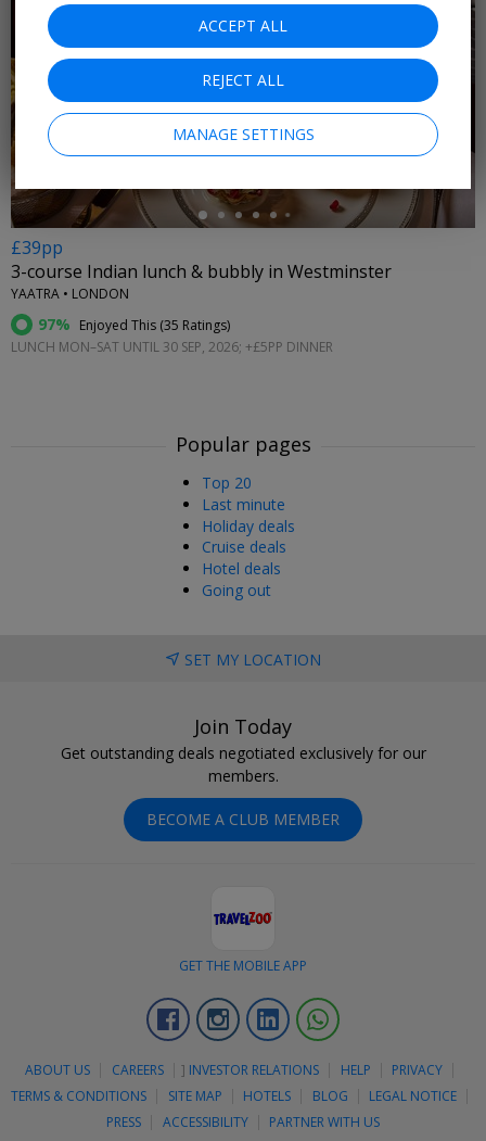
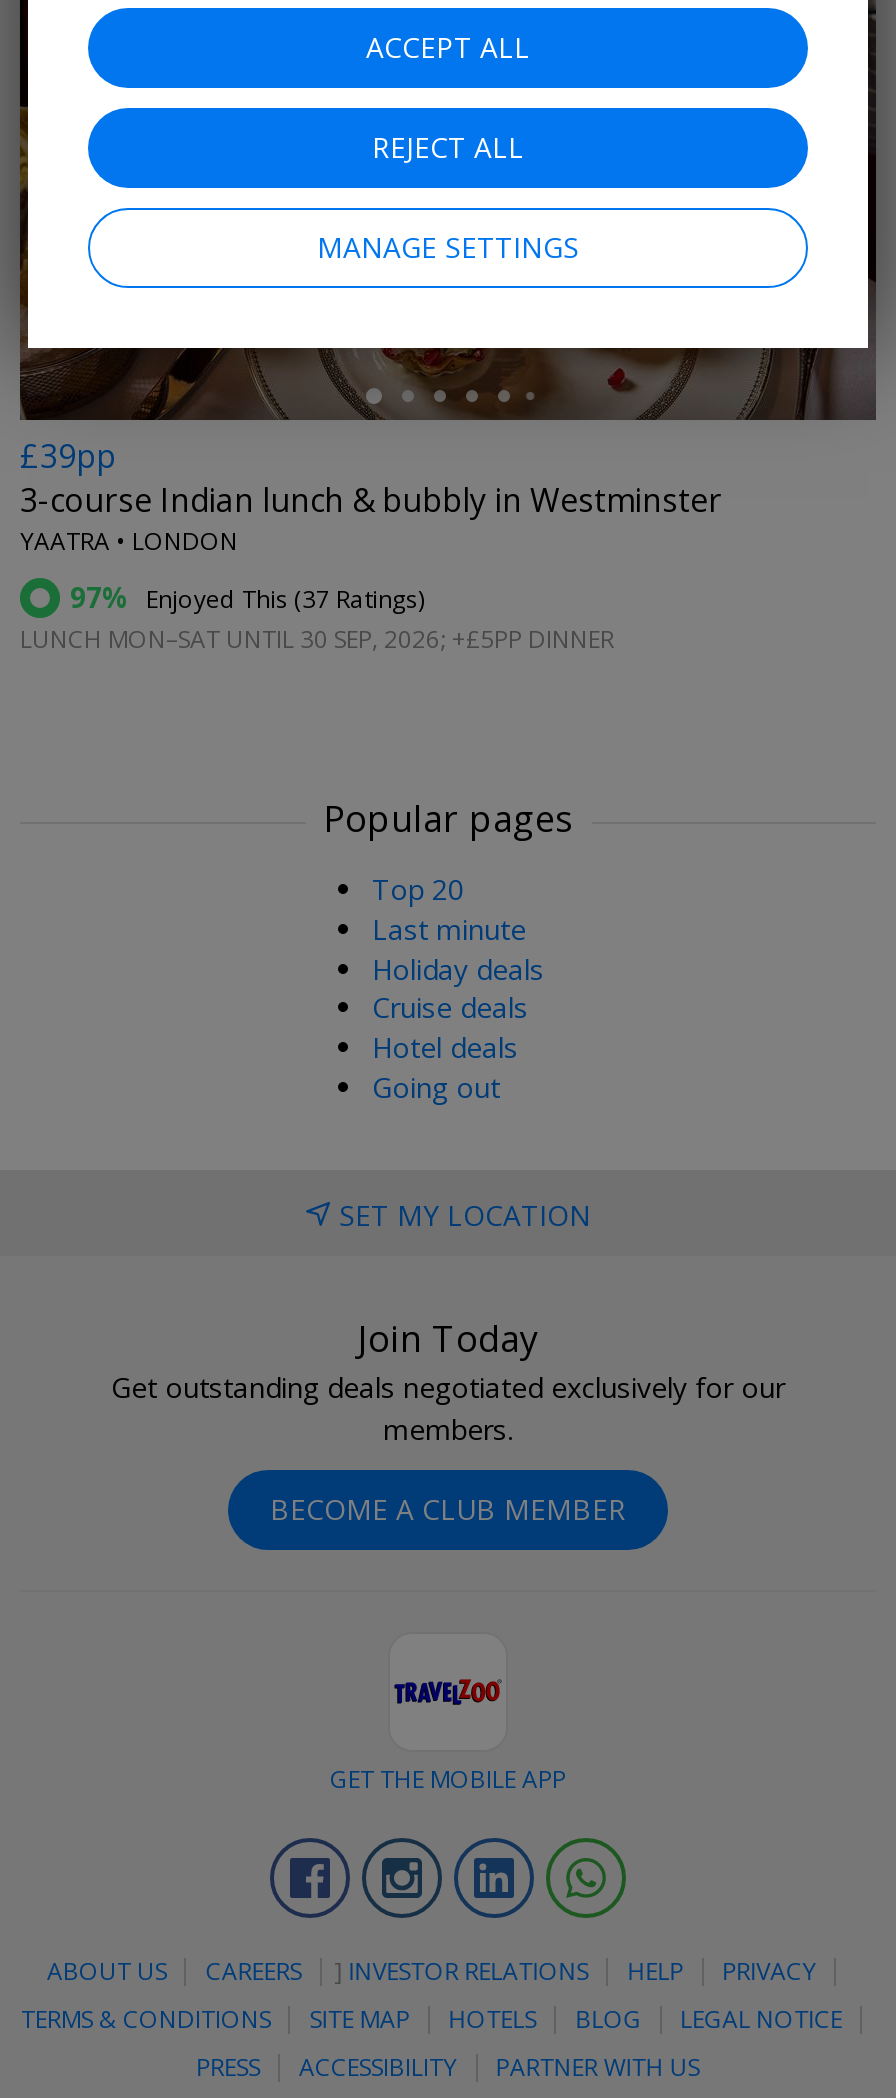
- 97% Enjoyed This (35 Ratings)
+ 97% Enjoyed This (37 Ratings)
